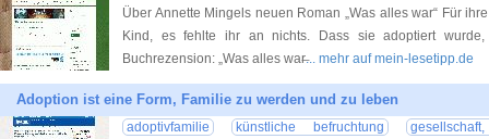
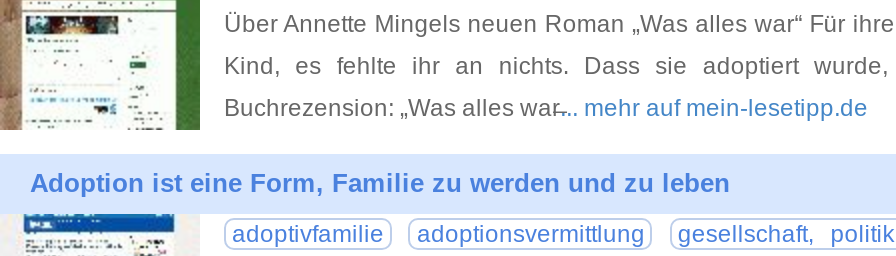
- künstliche befruchtung
+ adoptionsvermittlung
